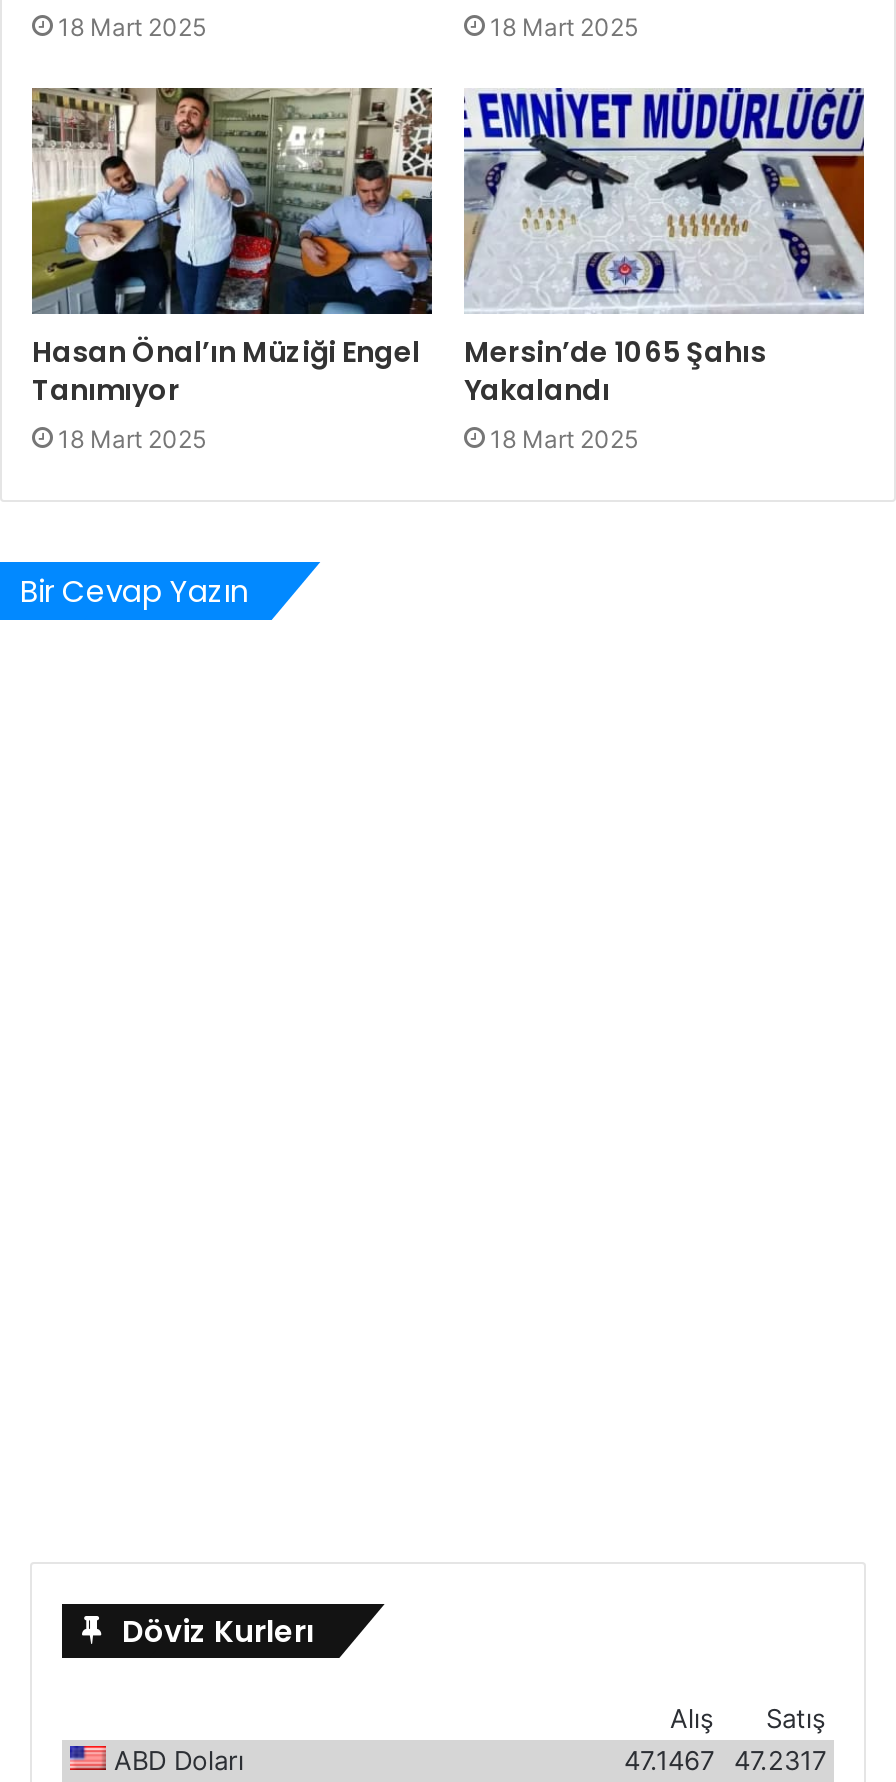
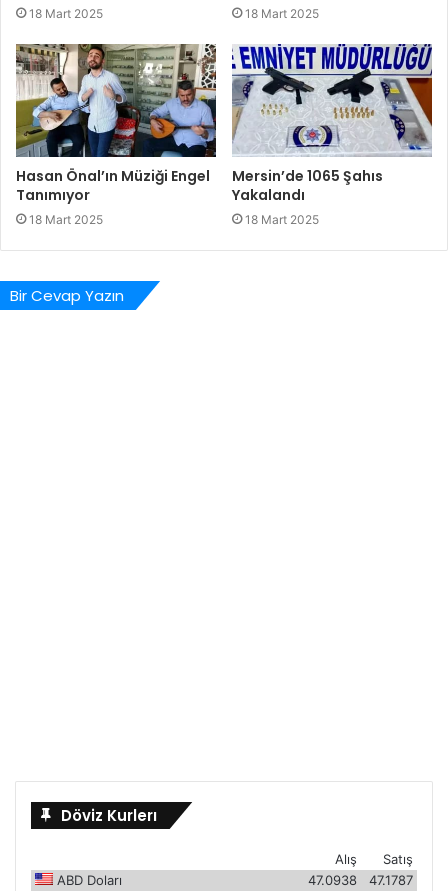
- 47.1467
+ 47.0938

- 47.2317
+ 47.1787
